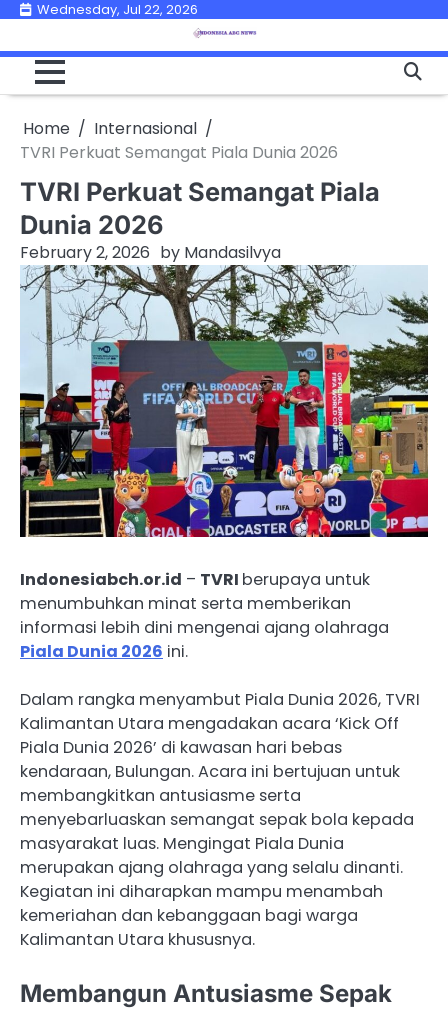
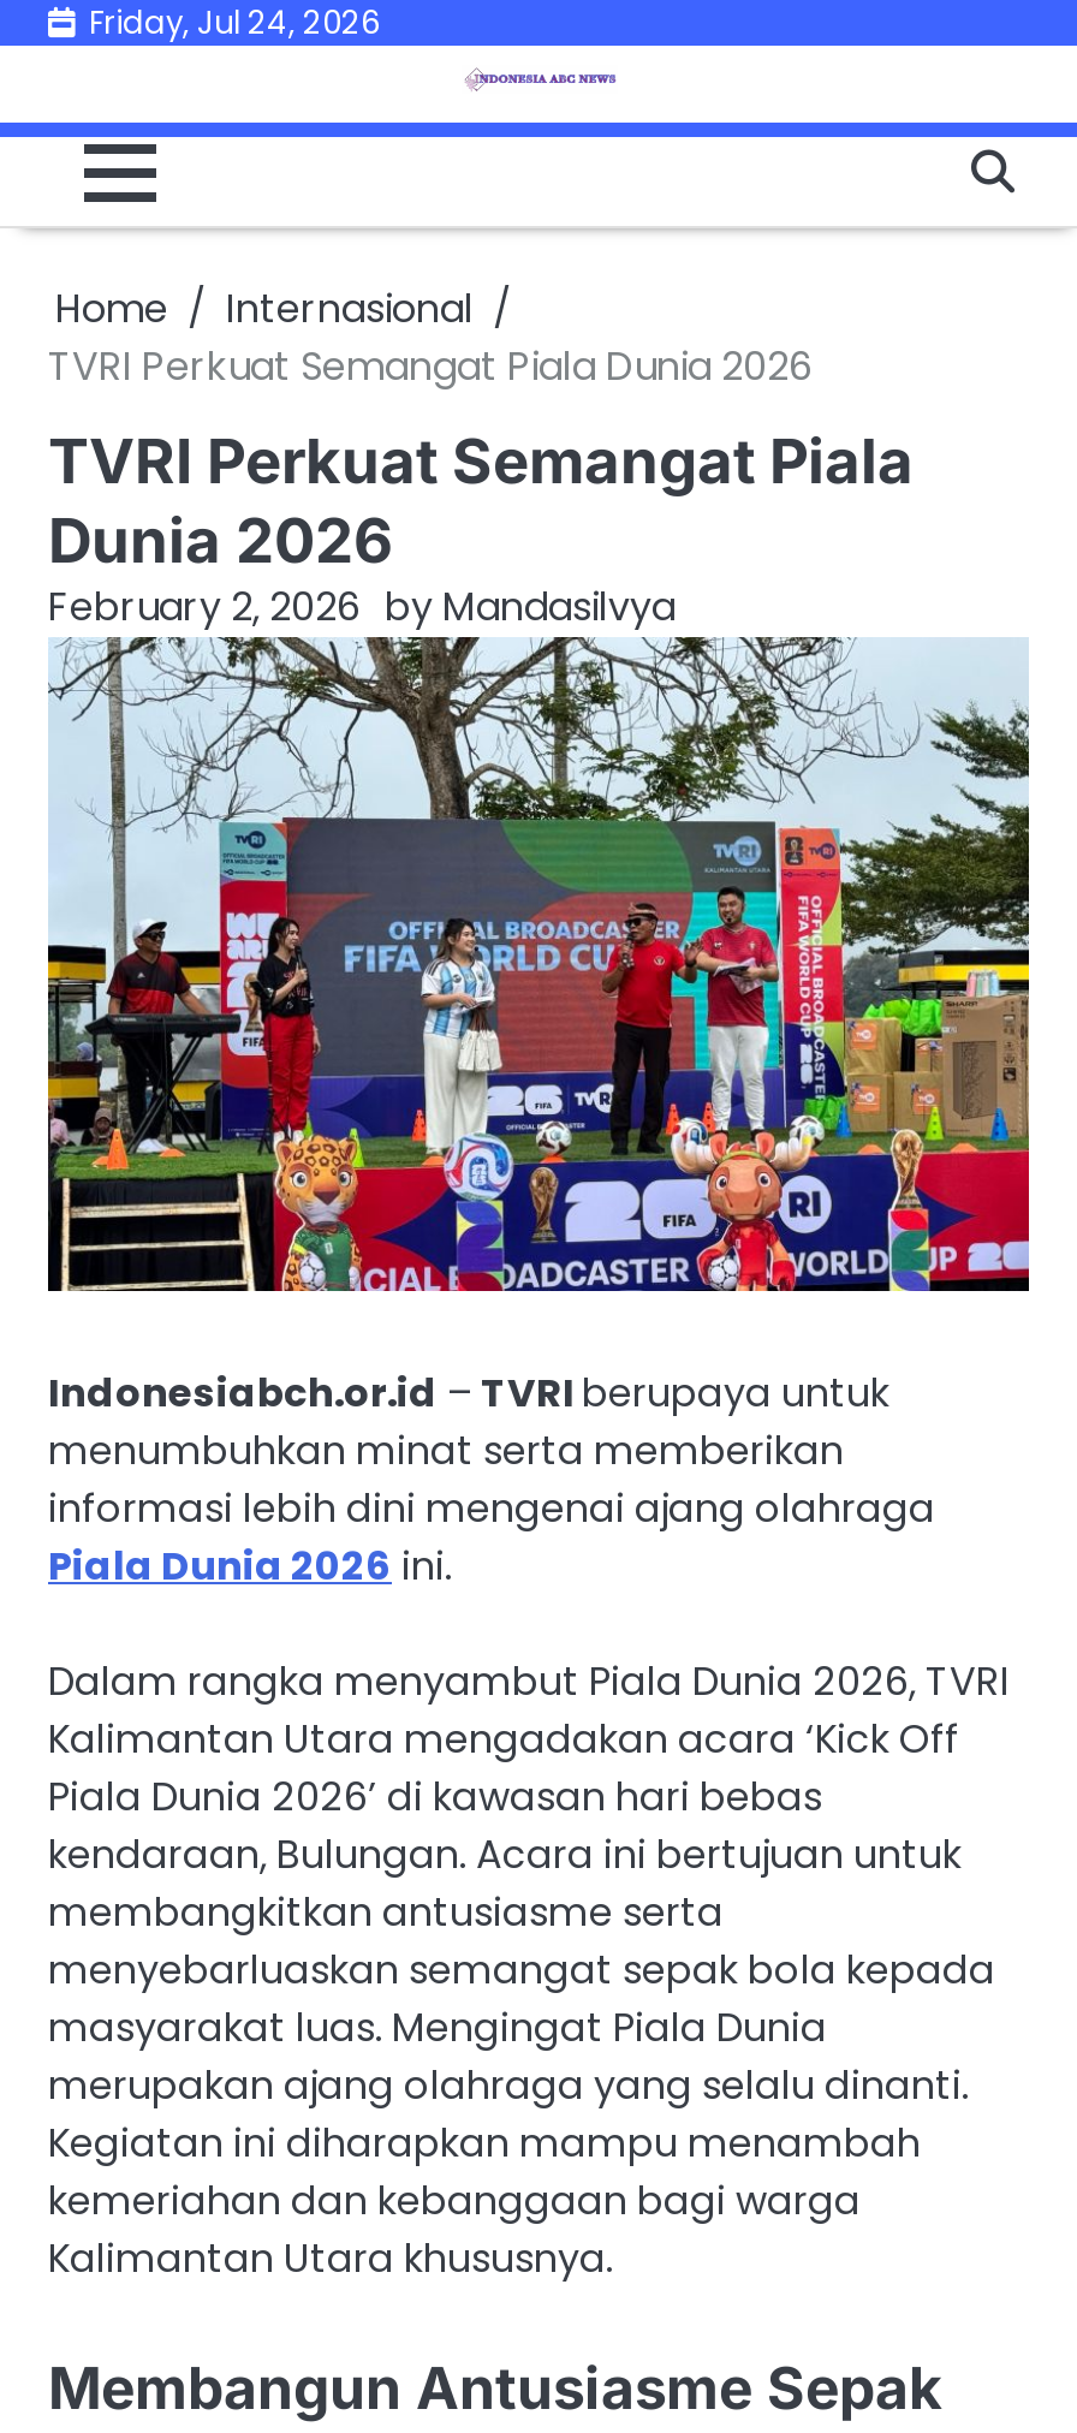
- Wednesday, Jul 22, 2026
+ Friday, Jul 24, 2026
